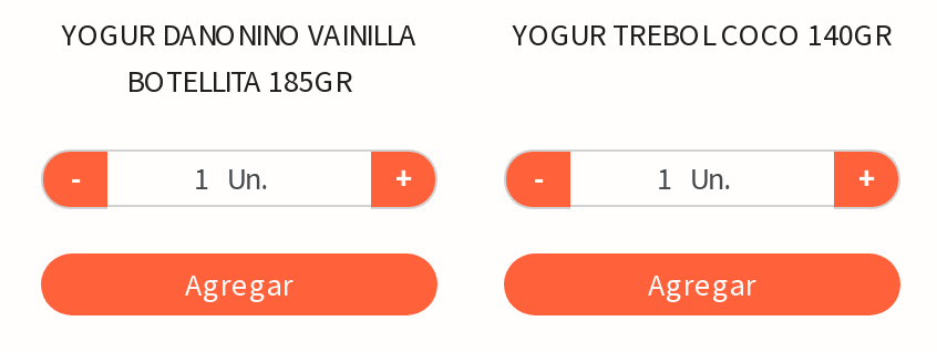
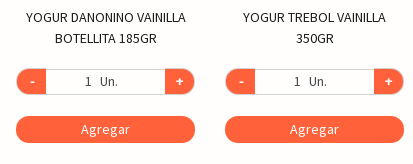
- YOGUR TREBOL COCO 140GR
+ YOGUR TREBOL VAINILLA
+ 350GR
